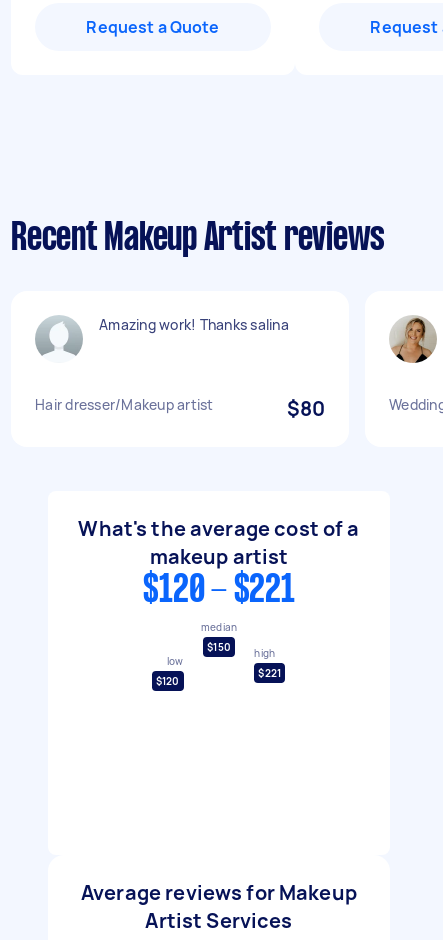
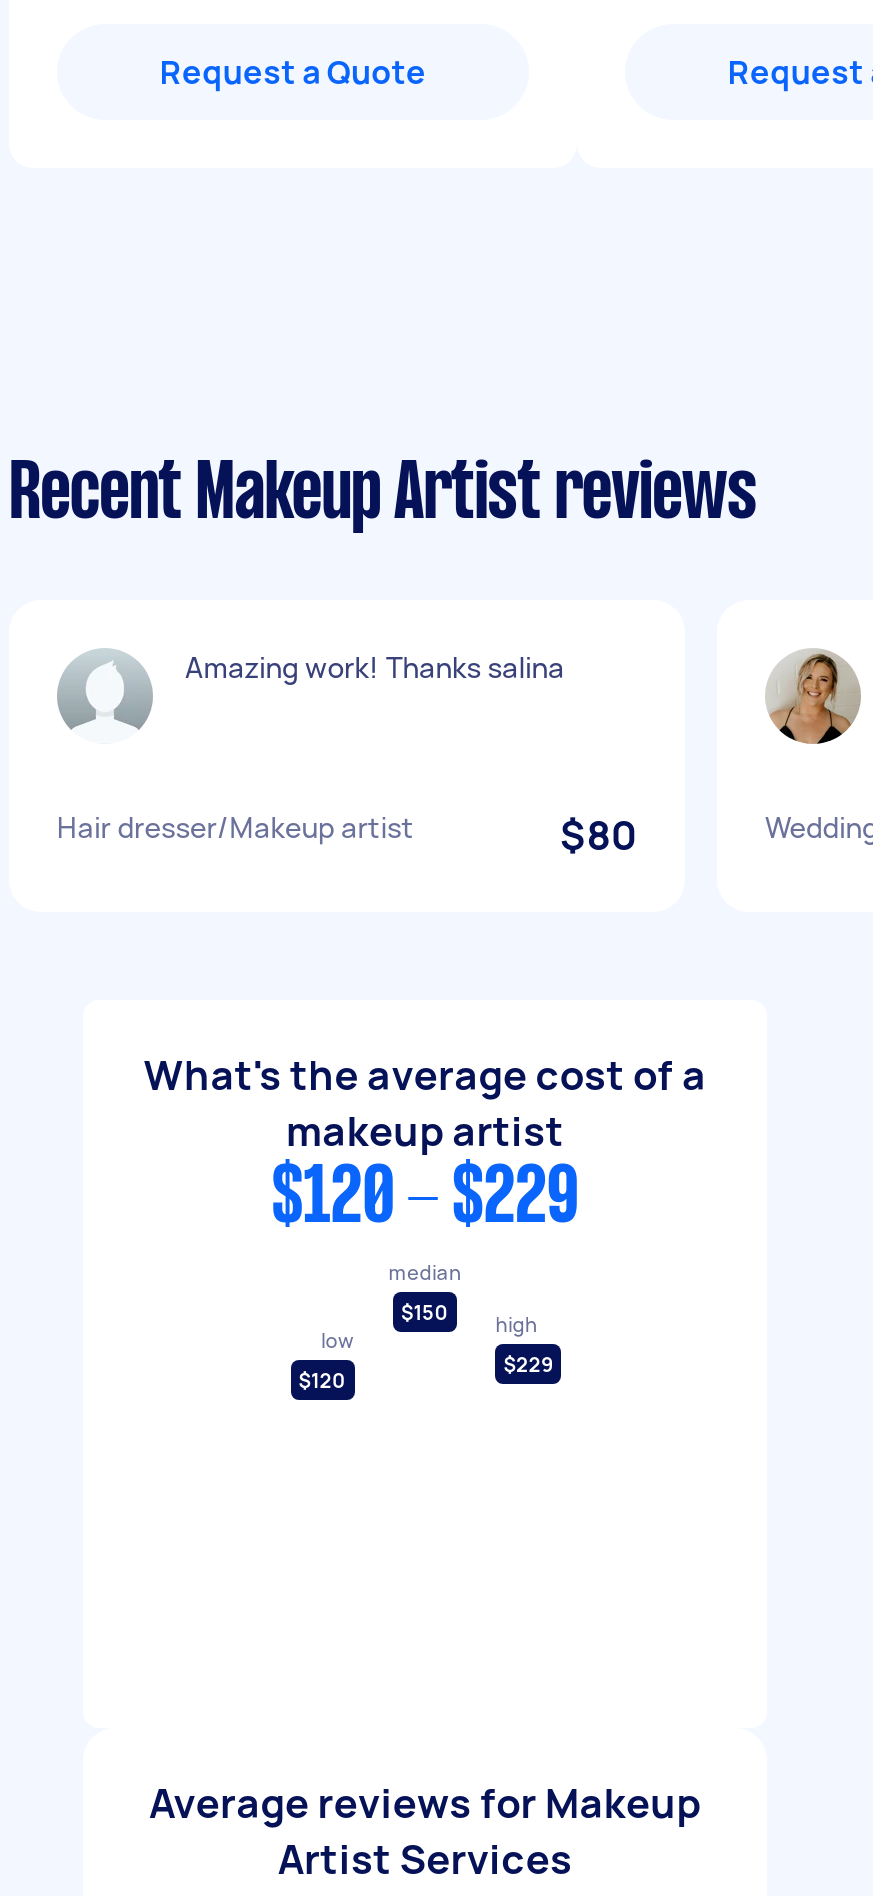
- $120 - $221
+ $120 - $229

- $221
+ $229
